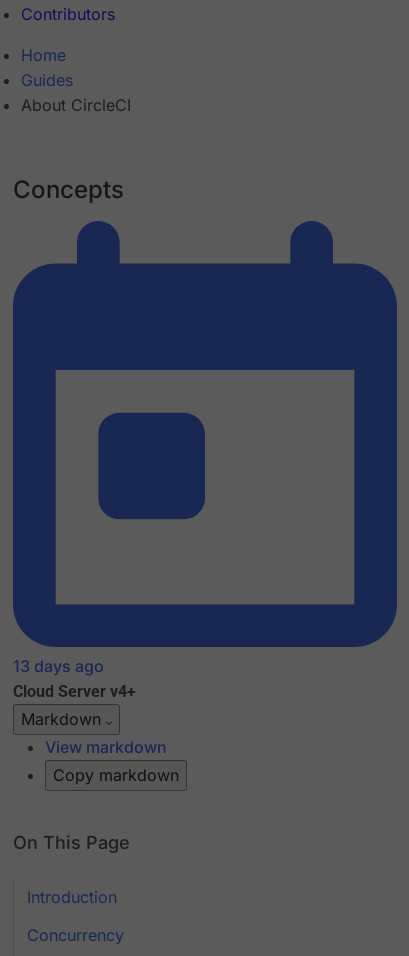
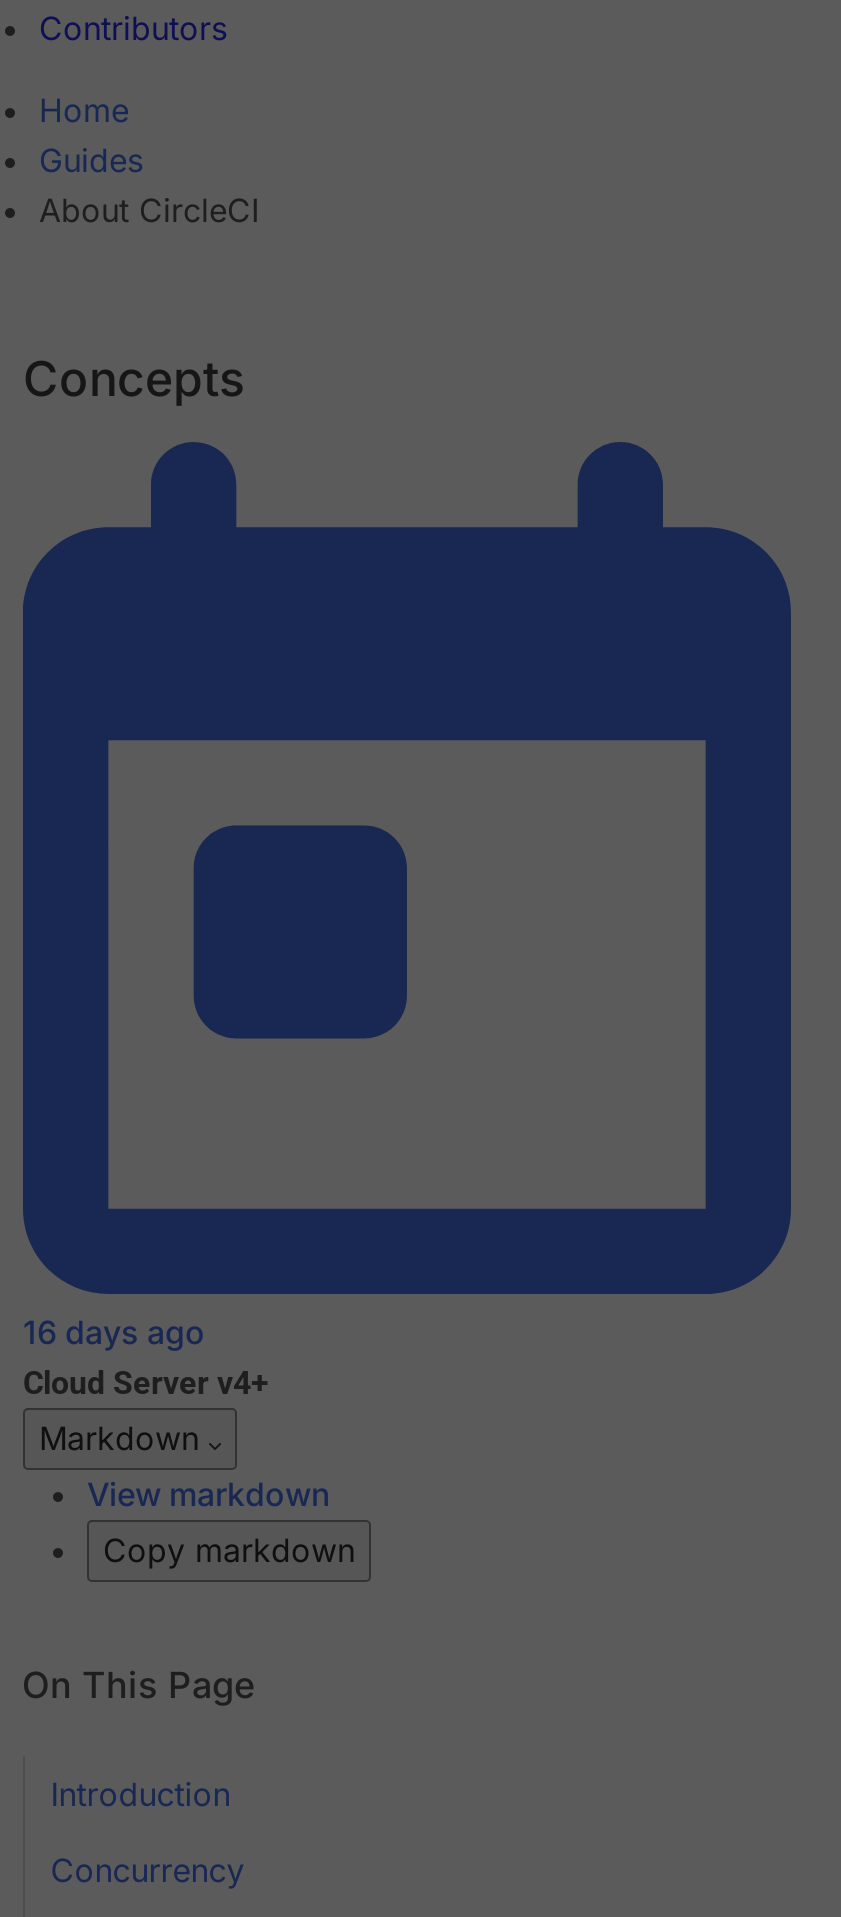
- 13 days ago
+ 16 days ago
